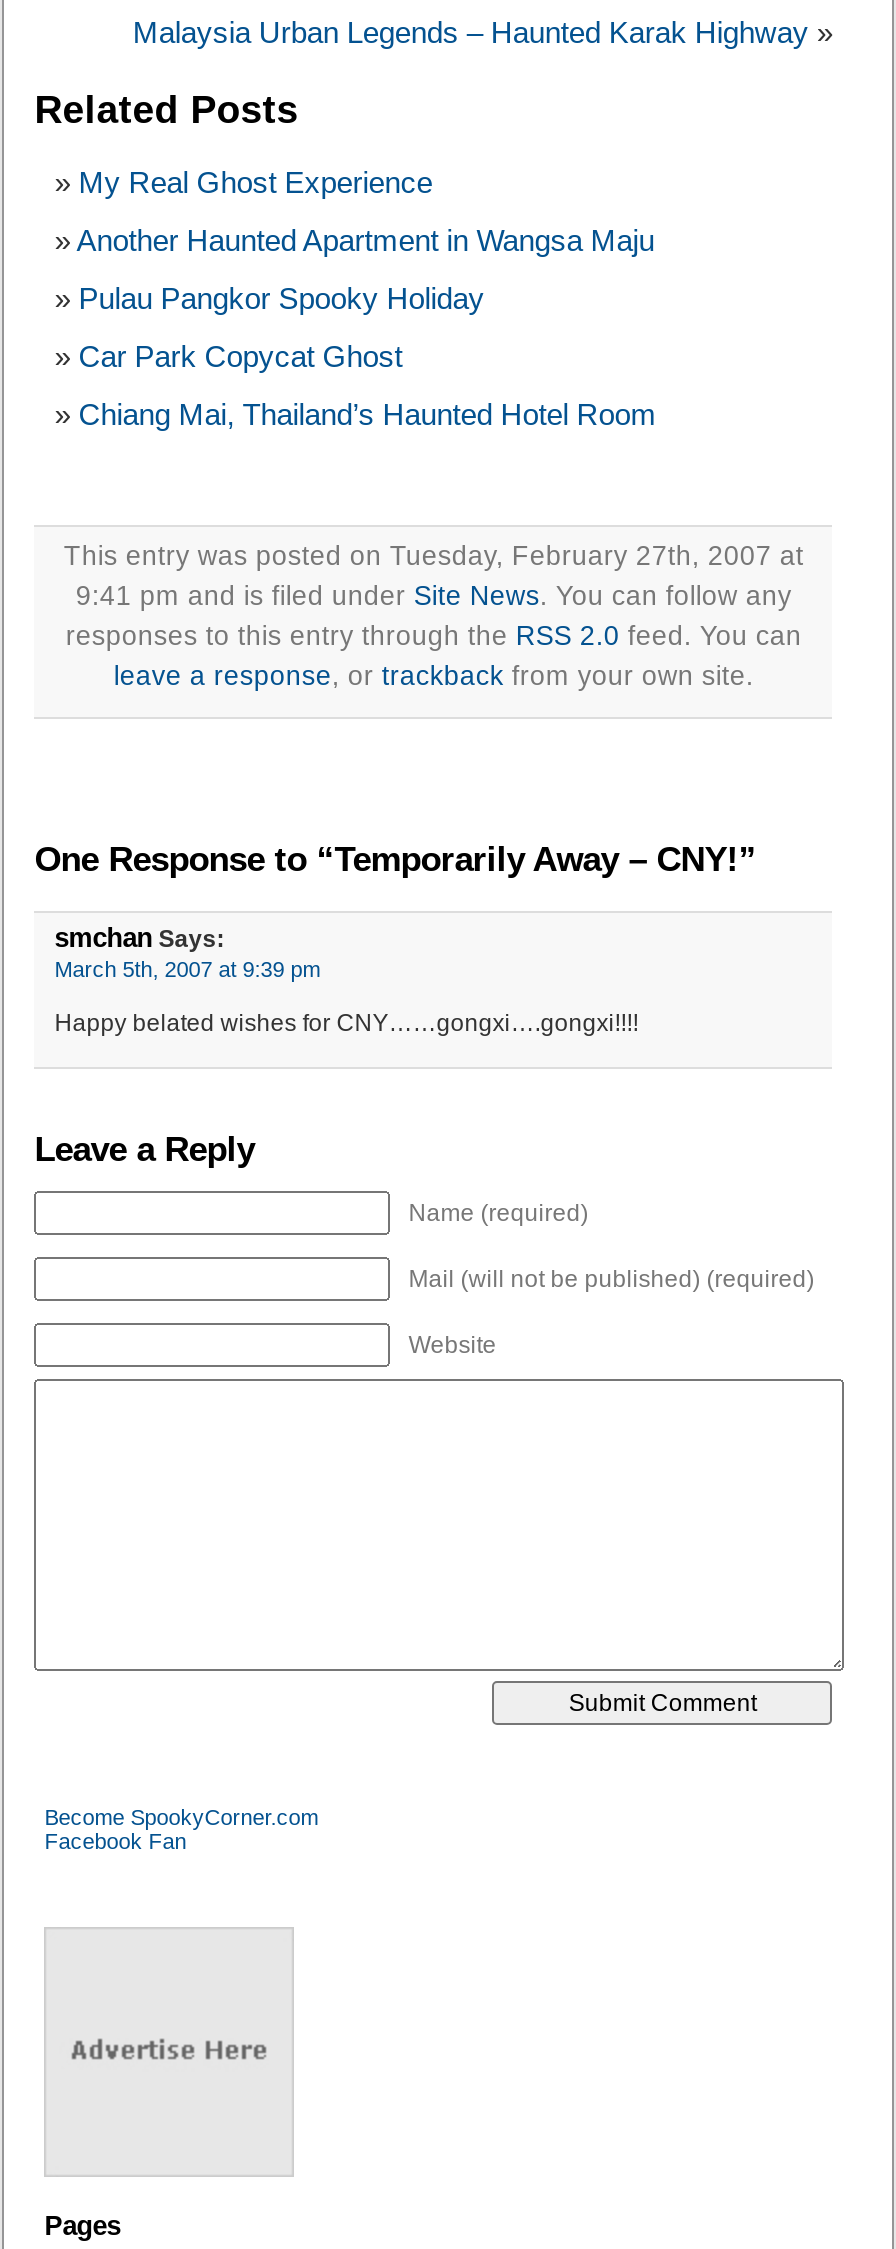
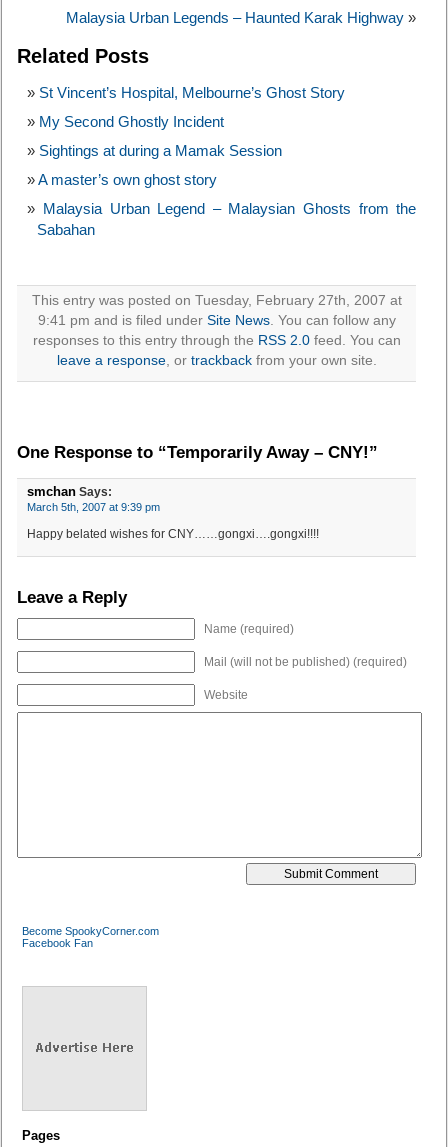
- My Real Ghost Experience
+ St Vincent’s Hospital, Melbourne’s Ghost Story

- Another Haunted Apartment in Wangsa Maju
+ My Second Ghostly Incident

- Pulau Pangkor Spooky Holiday
+ Sightings at during a Mamak Session

- Car Park Copycat Ghost
+ A master’s own ghost story

- Chiang Mai, Thailand’s Haunted Hotel Room
+ Malaysia Urban Legend – Malaysian Ghosts from the
+ Sabahan
